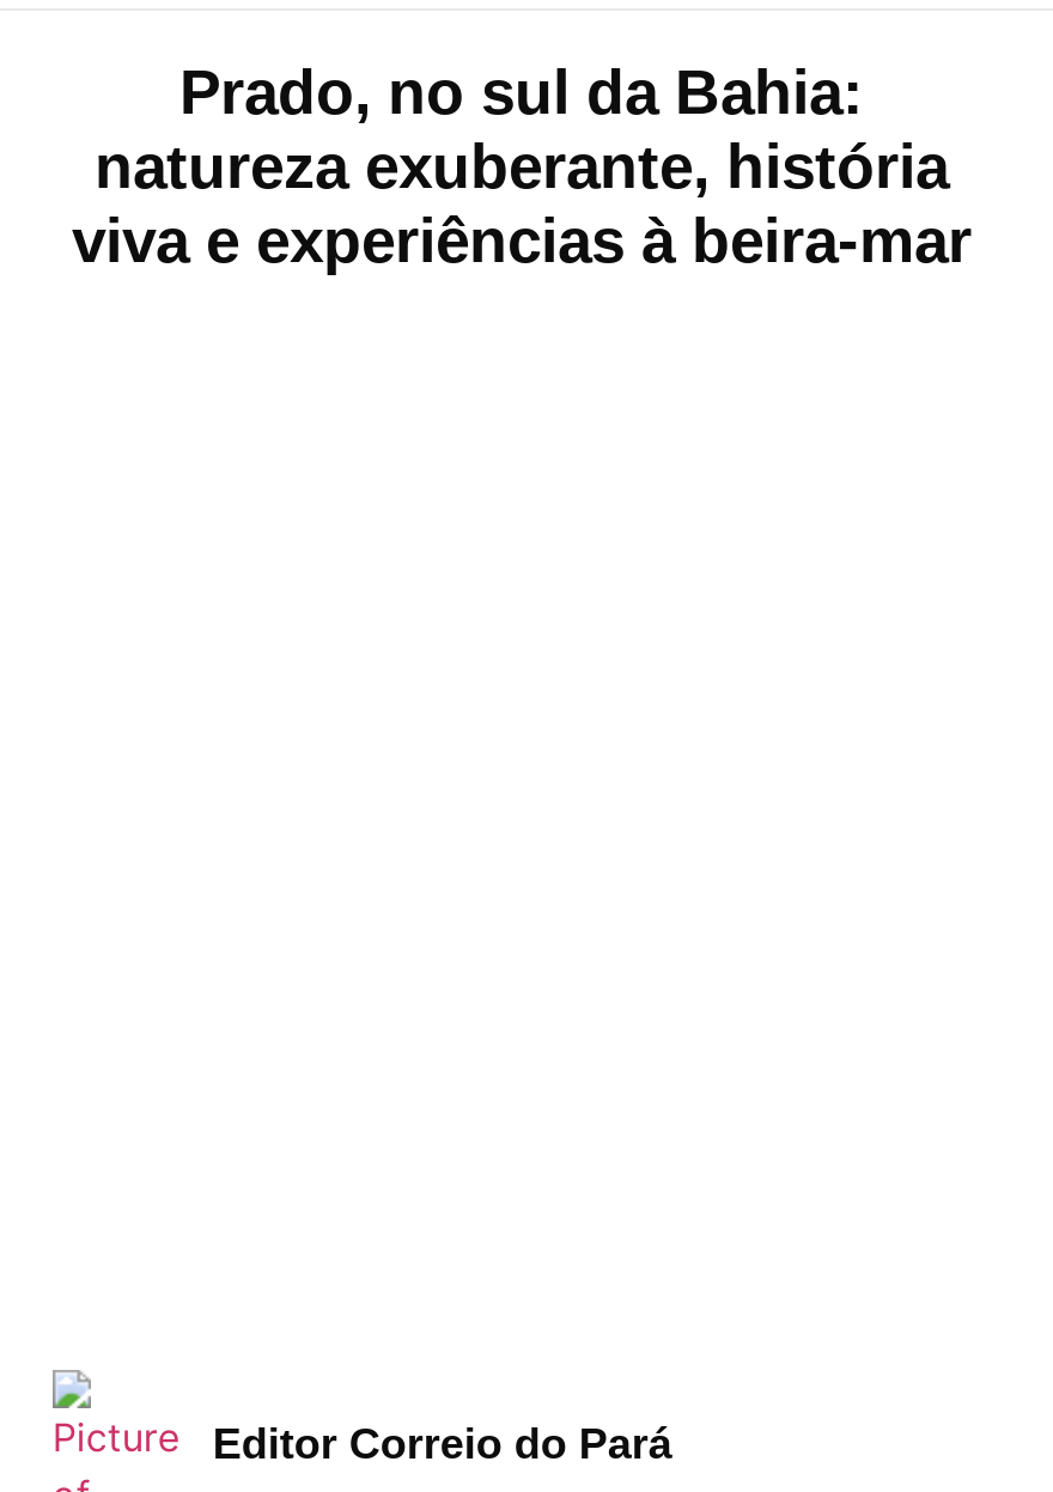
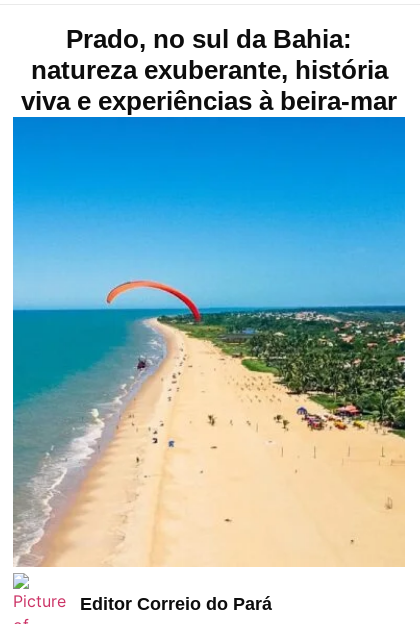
+ [image]
